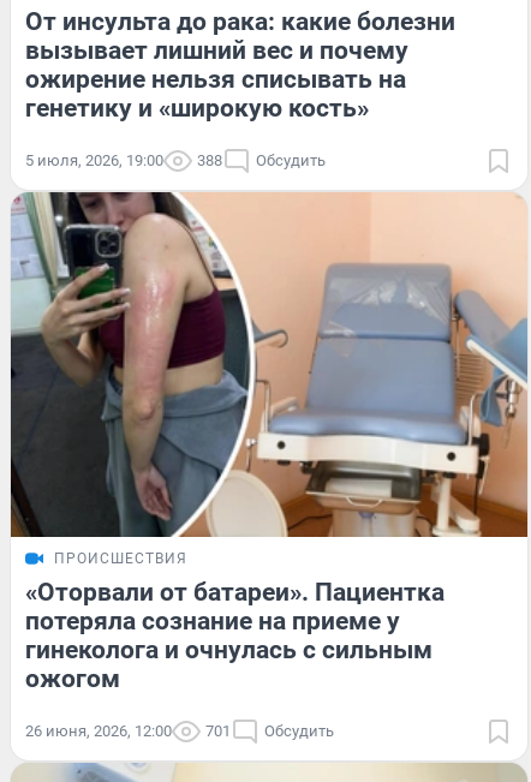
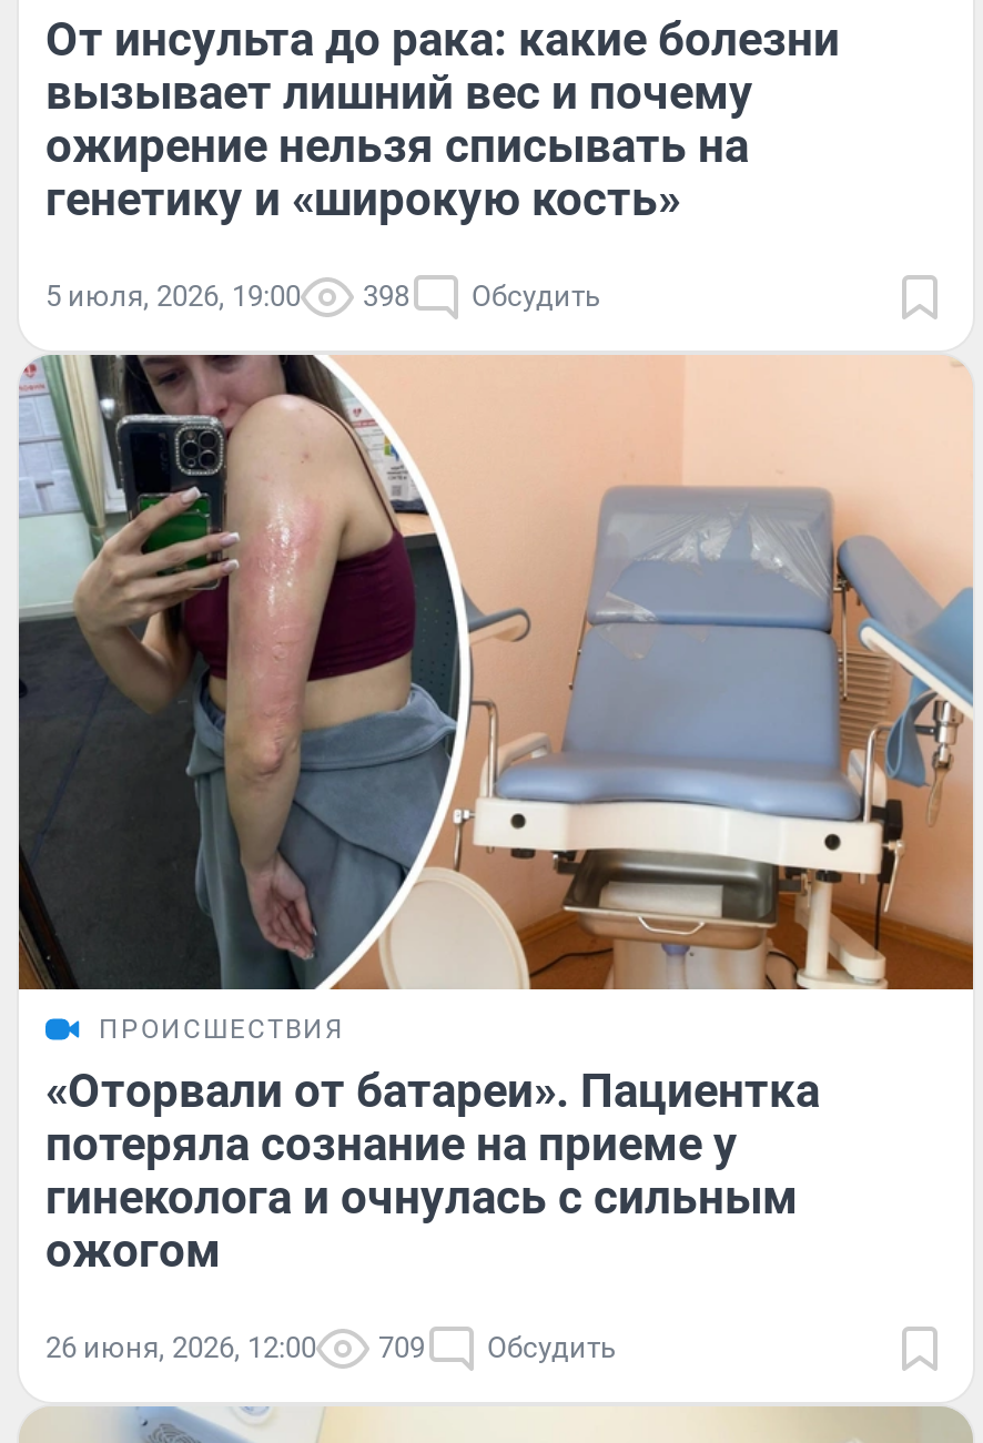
- 5 июля, 2026, 19:00 388 Обсудить
+ 5 июля, 2026, 19:00 398 Обсудить

- 26 июня, 2026, 12:00 701 Обсудить
+ 26 июня, 2026, 12:00 709 Обсудить
